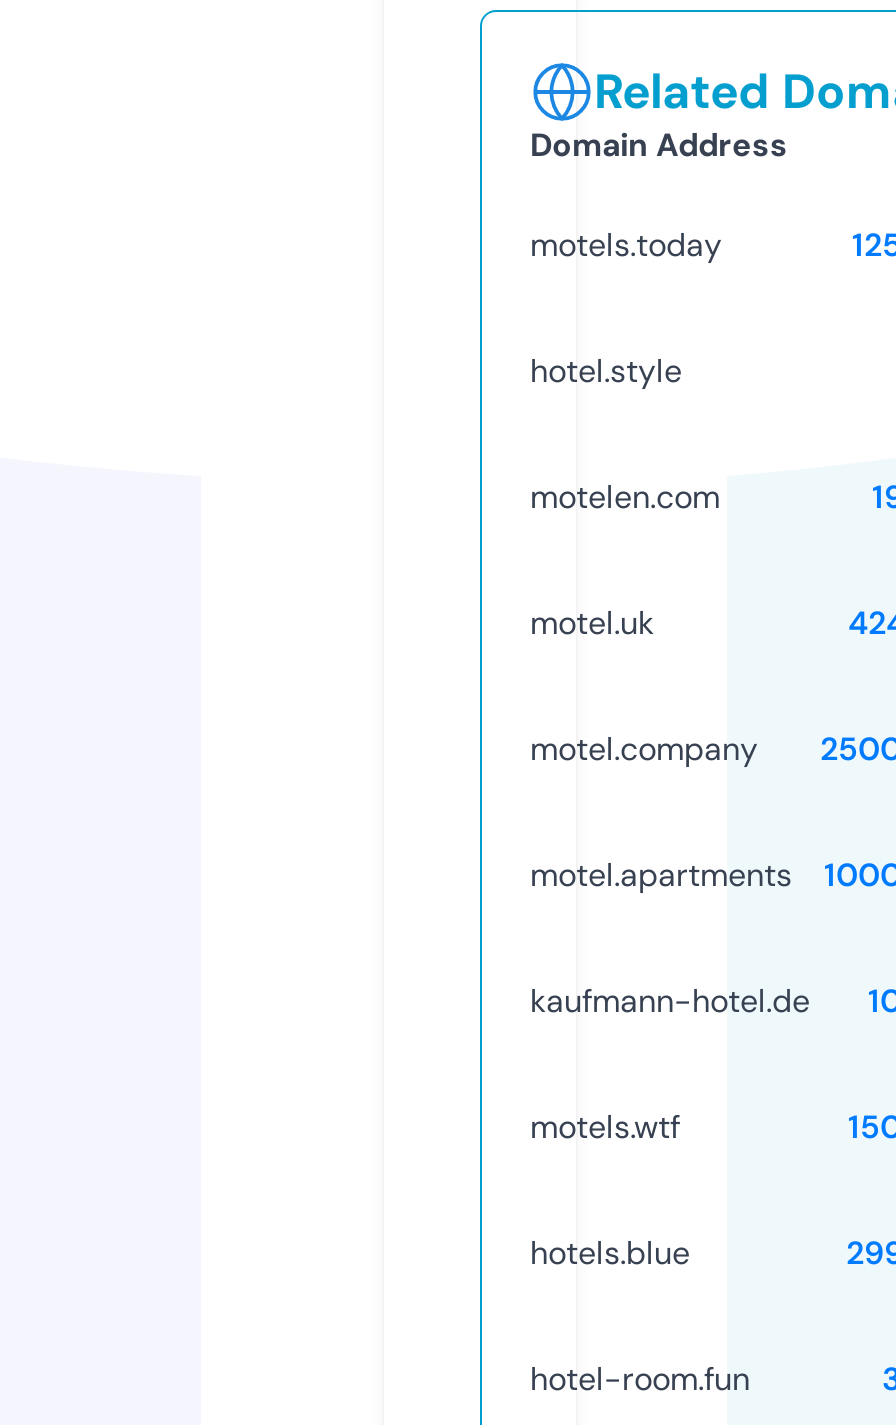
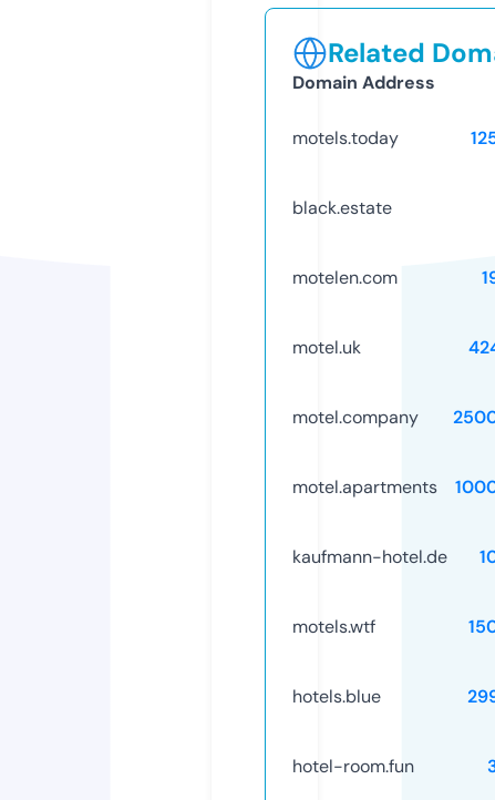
- hotel.style
+ black.estate
